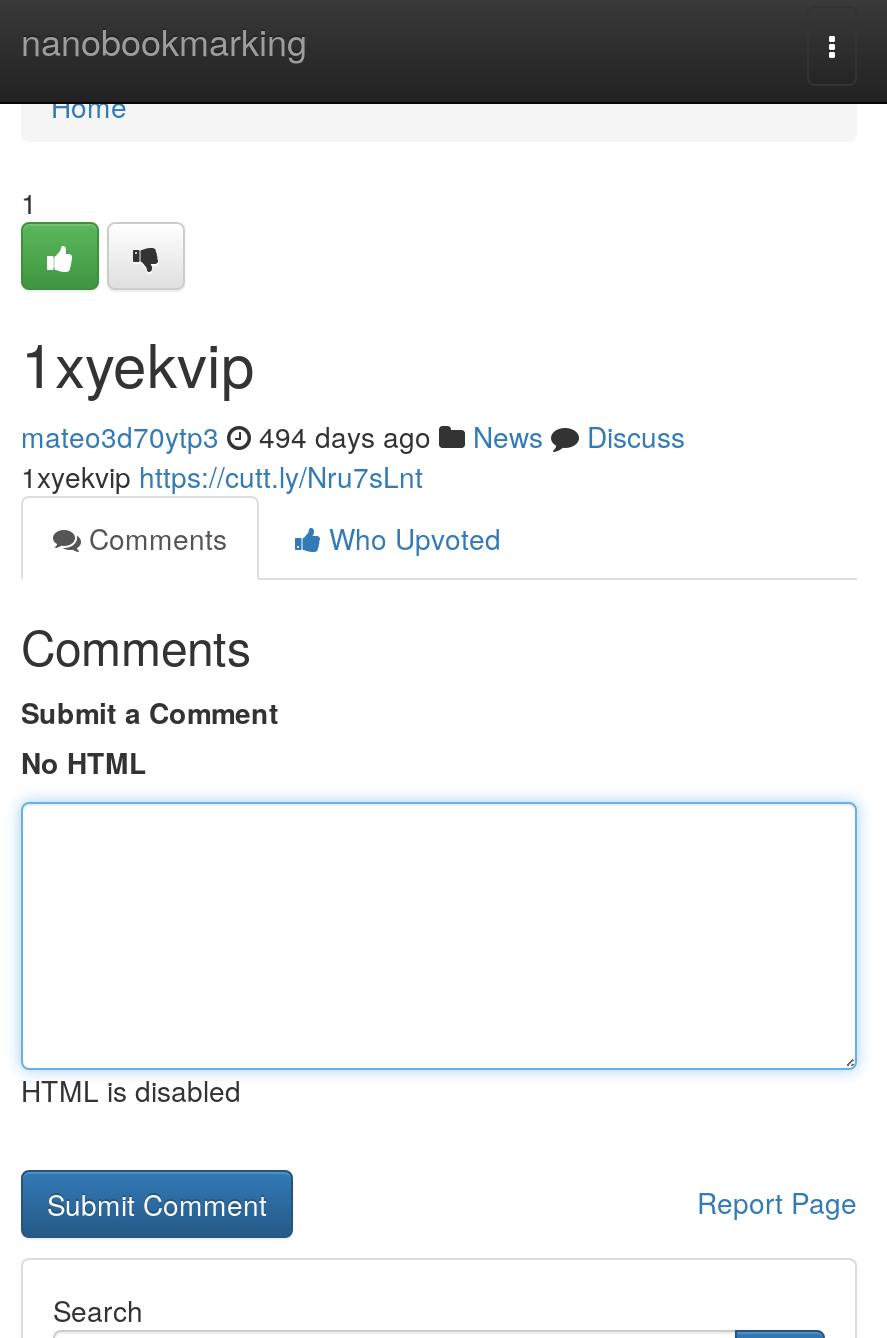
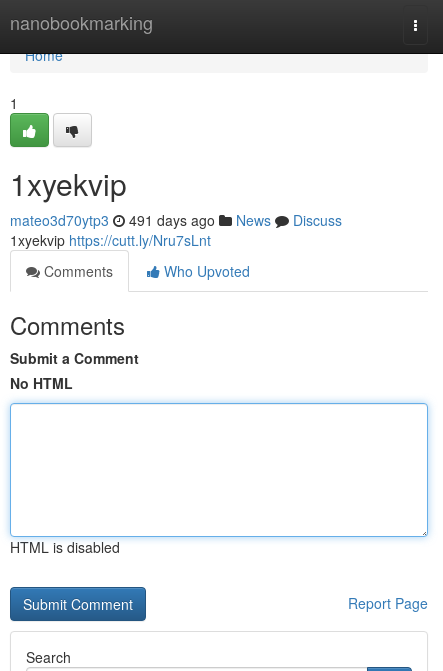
- mateo3d70ytp3 494 days ago News Discuss
+ mateo3d70ytp3 491 days ago News Discuss
